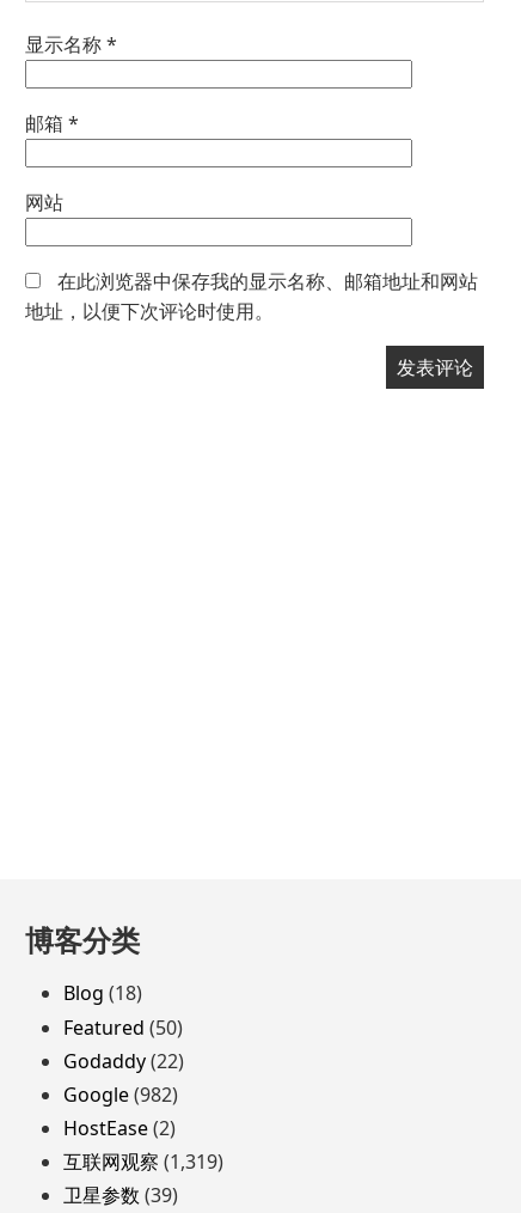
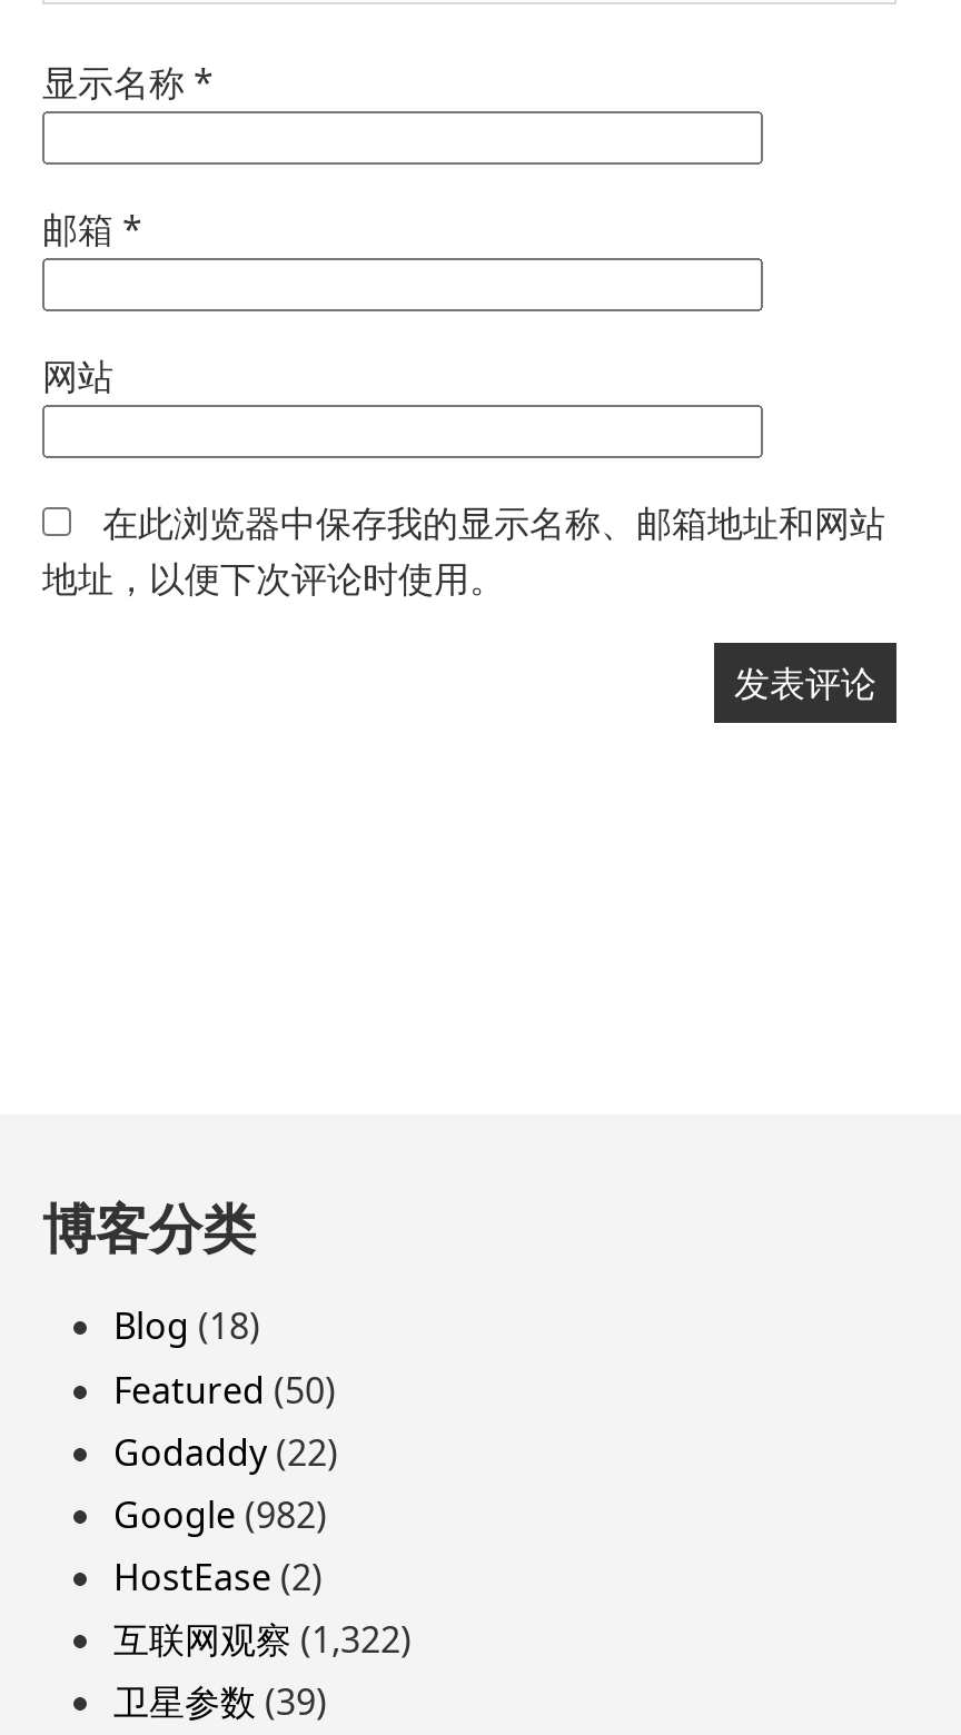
- 互联网观察(1,319)
+ 互联网观察(1,322)
